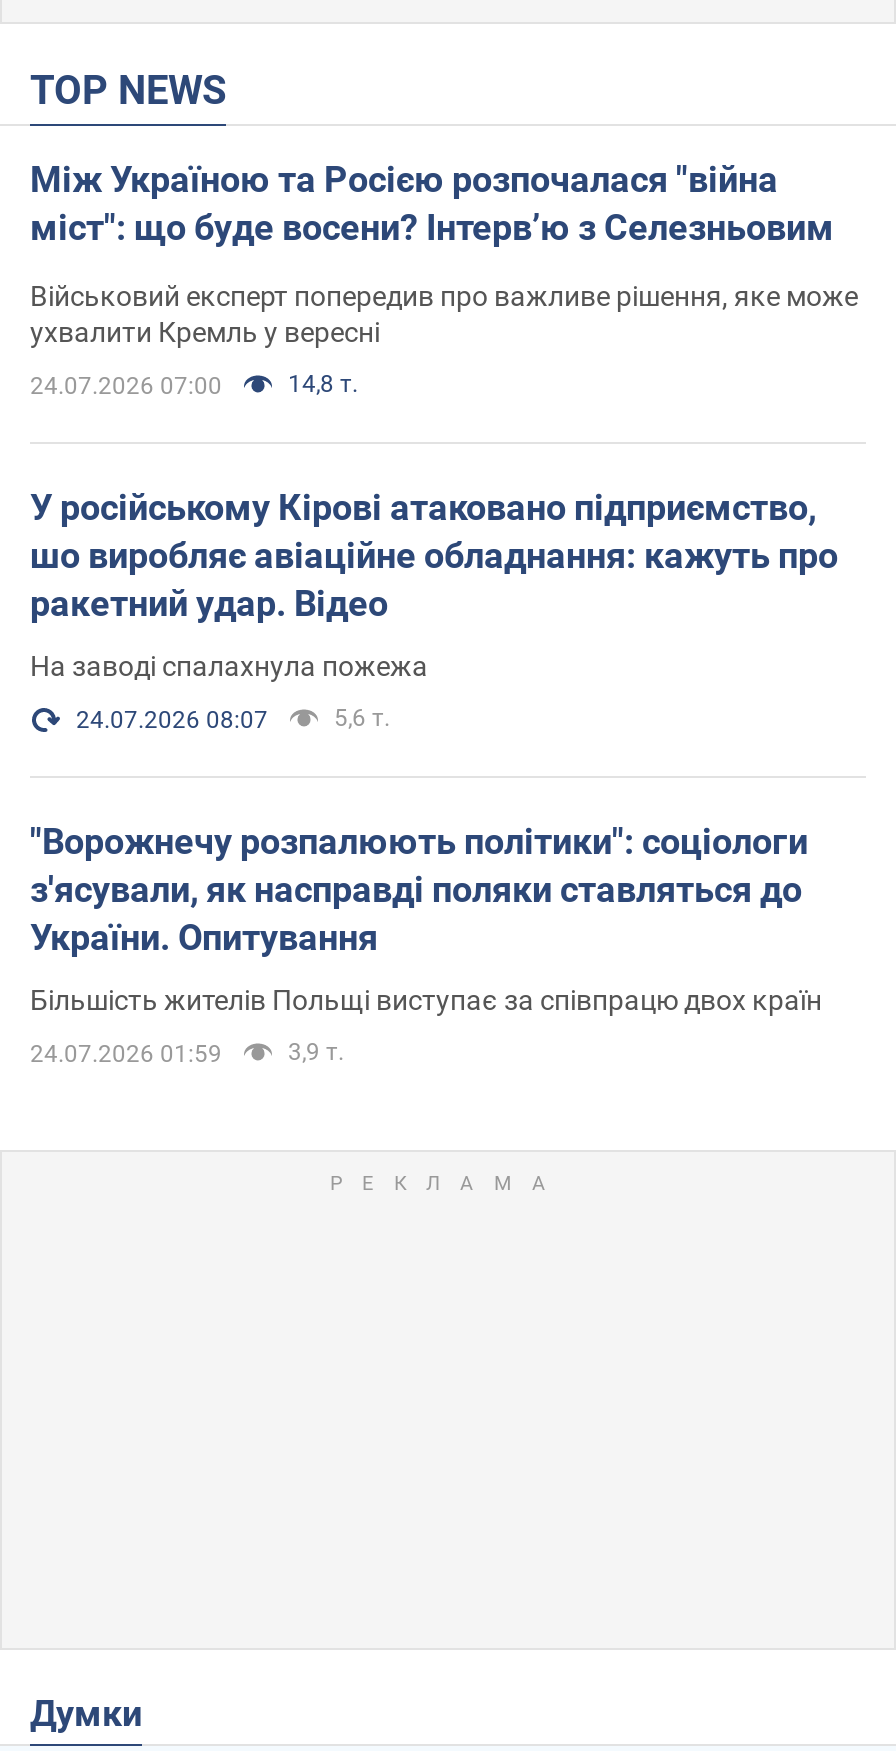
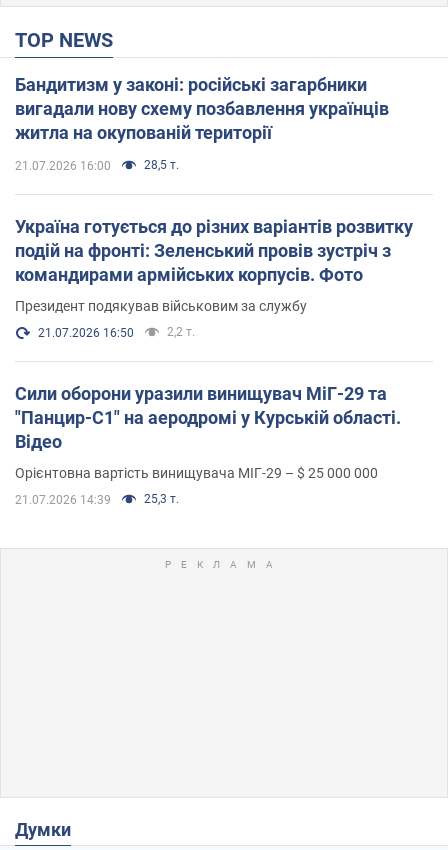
- Між Україною та Росією розпочалася "війна
- міст": що буде восени? Інтерв’ю з Селезньовим
- Військовий експерт попередив про важливе рішення, яке може
- ухвалити Кремль у вересні
- 24.07.2026 07:00
- 14,8 т.
- У російському Кірові атаковано підприємство,
- шо виробляє авіаційне обладнання: кажуть про
- ракетний удар. Відео
- На заводі спалахнула пожежа
- 24.07.2026 08:07
- 5,6 т.
- "Ворожнечу розпалюють політики": соціологи
- з'ясували, як насправді поляки ставляться до
- України. Опитування
- Більшість жителів Польщі виступає за співпрацю двох країн
- 24.07.2026 01:59
- 3,9 т.
+ Бандитизм у законі: російські загарбники
+ вигадали нову схему позбавлення українців
+ житла на окупованій території
+ 21.07.2026 16:00
+ 28,5 т.
+ Україна готується до різних варіантів розвитку
+ подій на фронті: Зеленський провів зустріч з
+ командирами армійських корпусів. Фото
+ Президент подякував військовим за службу
+ 21.07.2026 16:50
+ 2,2 т.
+ Сили оборони уразили винищувач МіГ-29 та
+ "Панцир-С1" на аеродромі у Курській області.
+ Відео
+ Орієнтовна вартість винищувача МІГ-29 – $ 25 000 000
+ 21.07.2026 14:39
+ 25,3 т.
